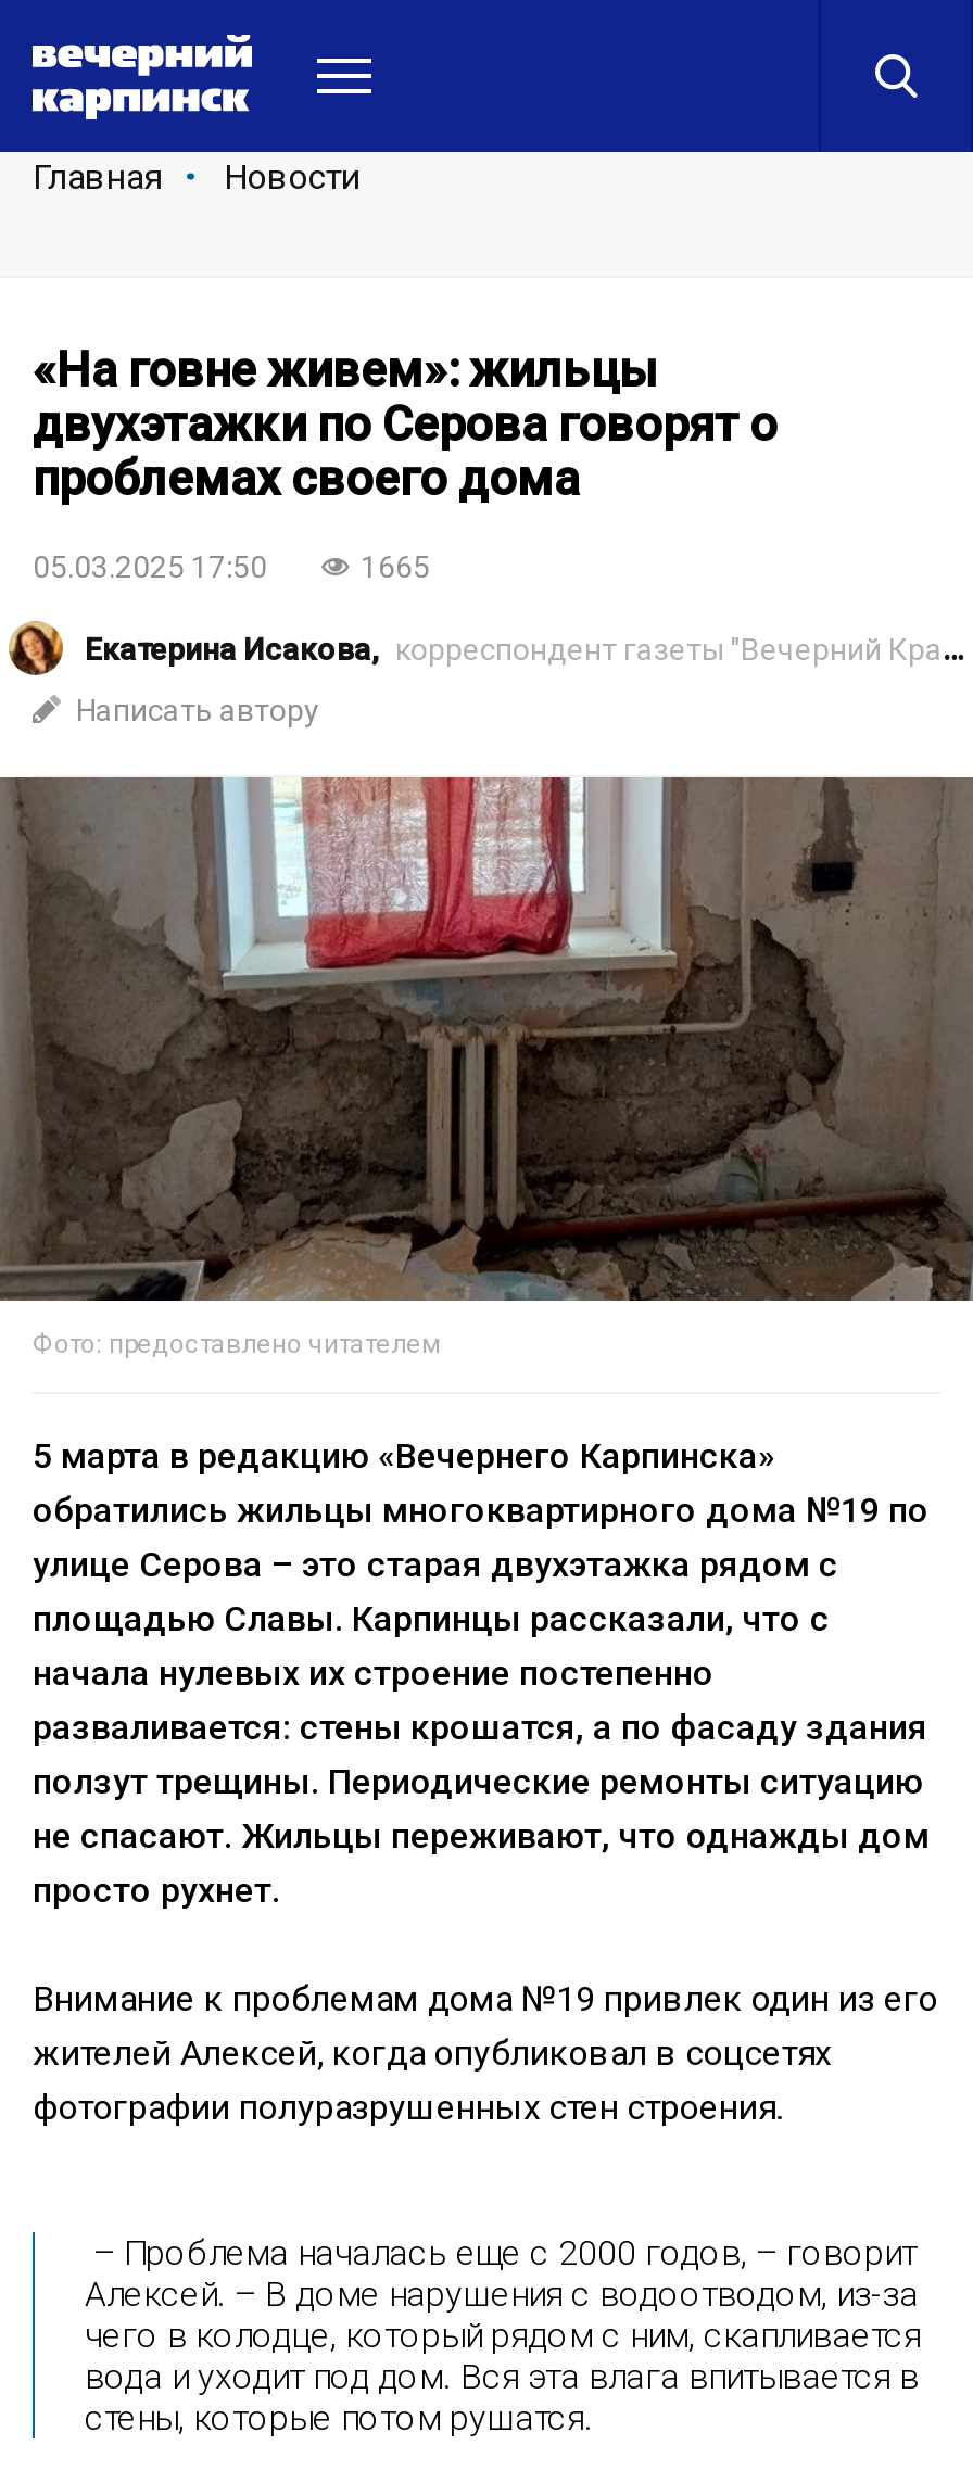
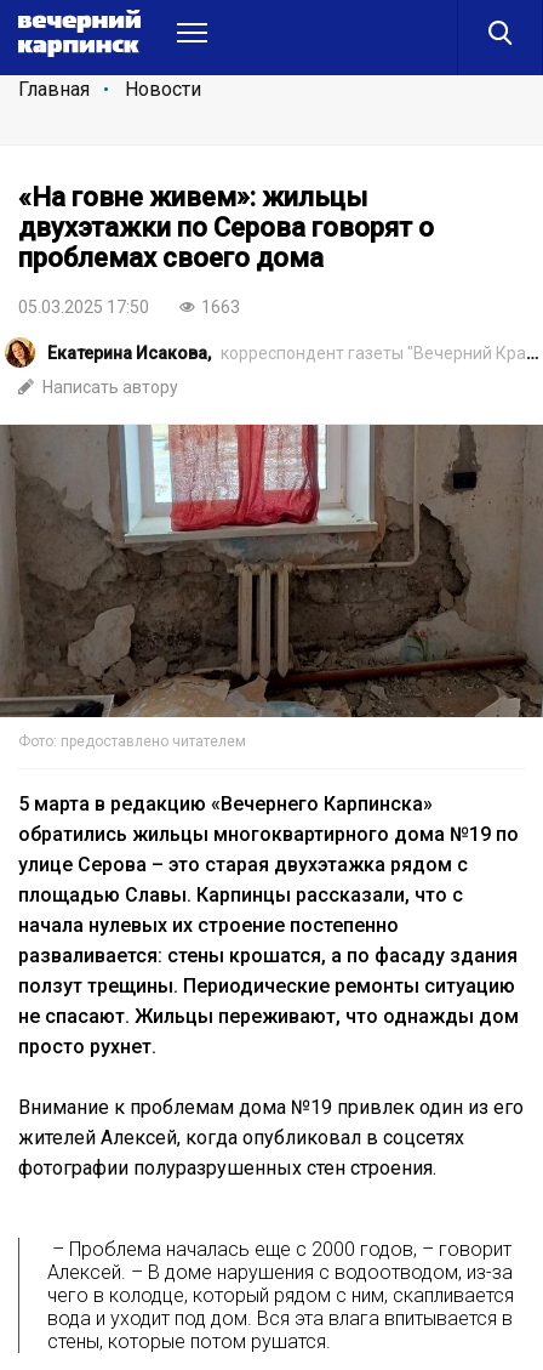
- 1665
+ 1663
